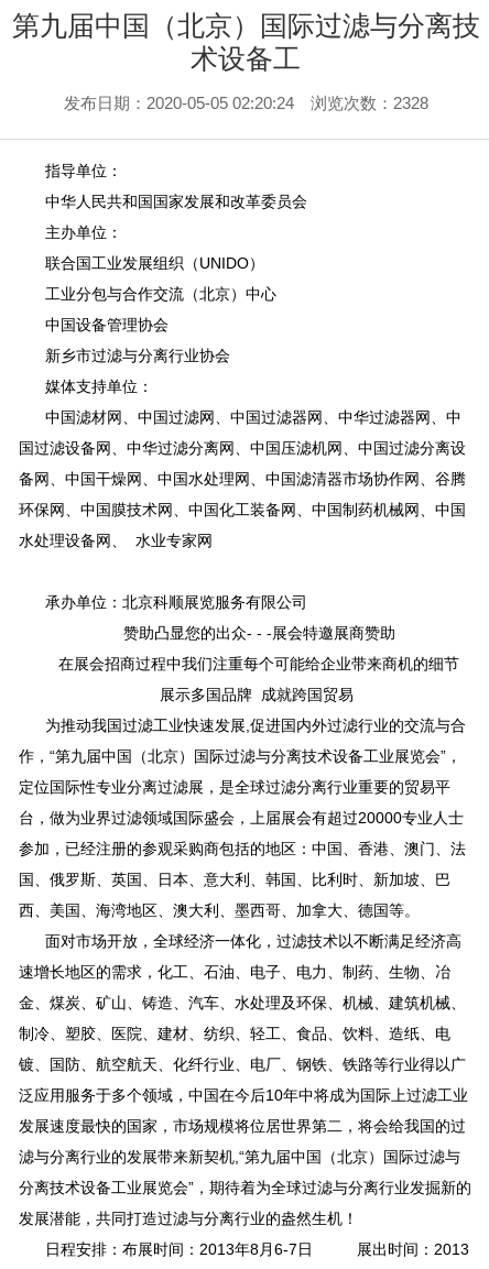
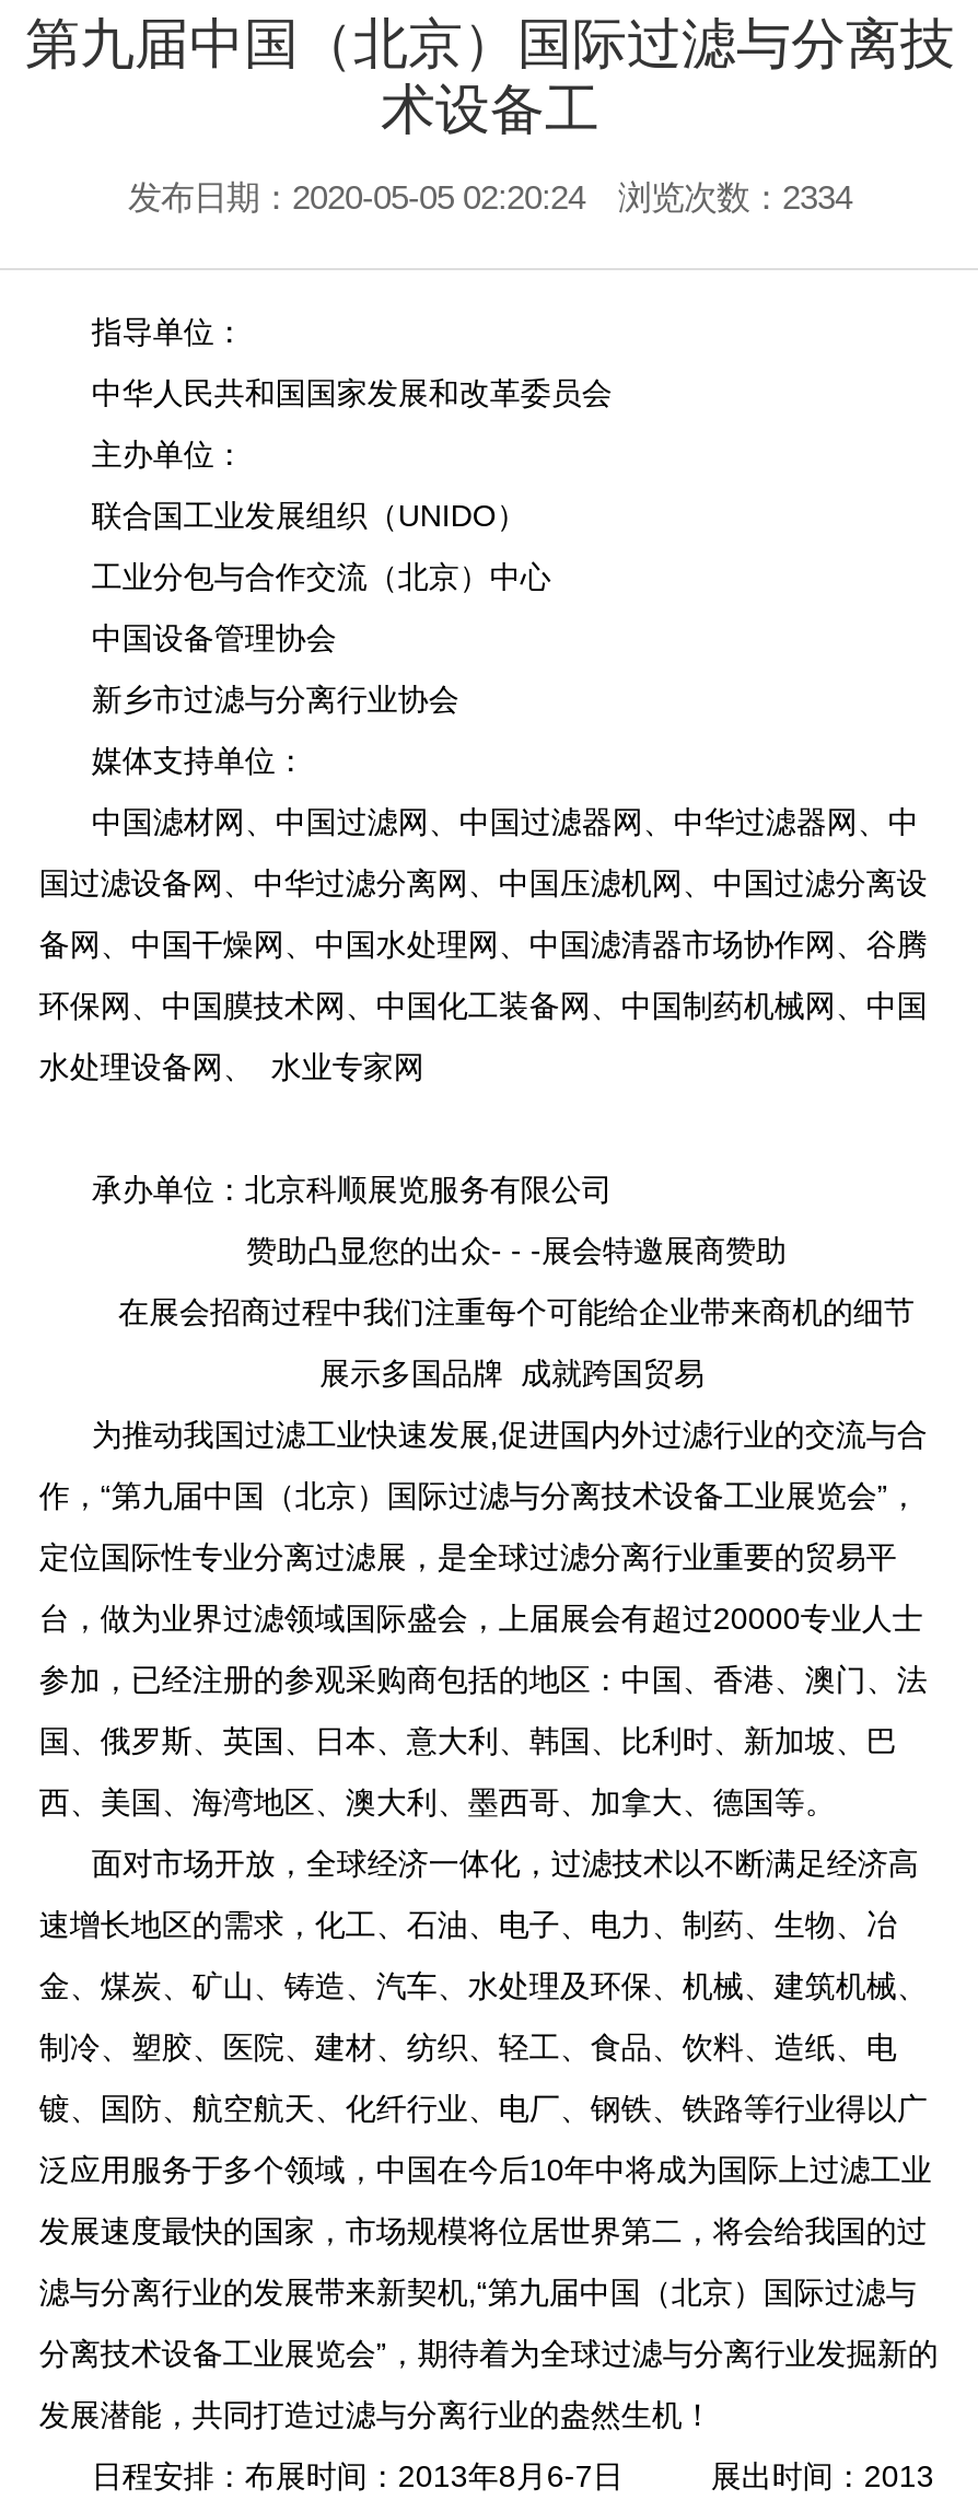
- 发布日期：2020-05-05 02:20:24 浏览次数：2328
+ 发布日期：2020-05-05 02:20:24 浏览次数：2334
